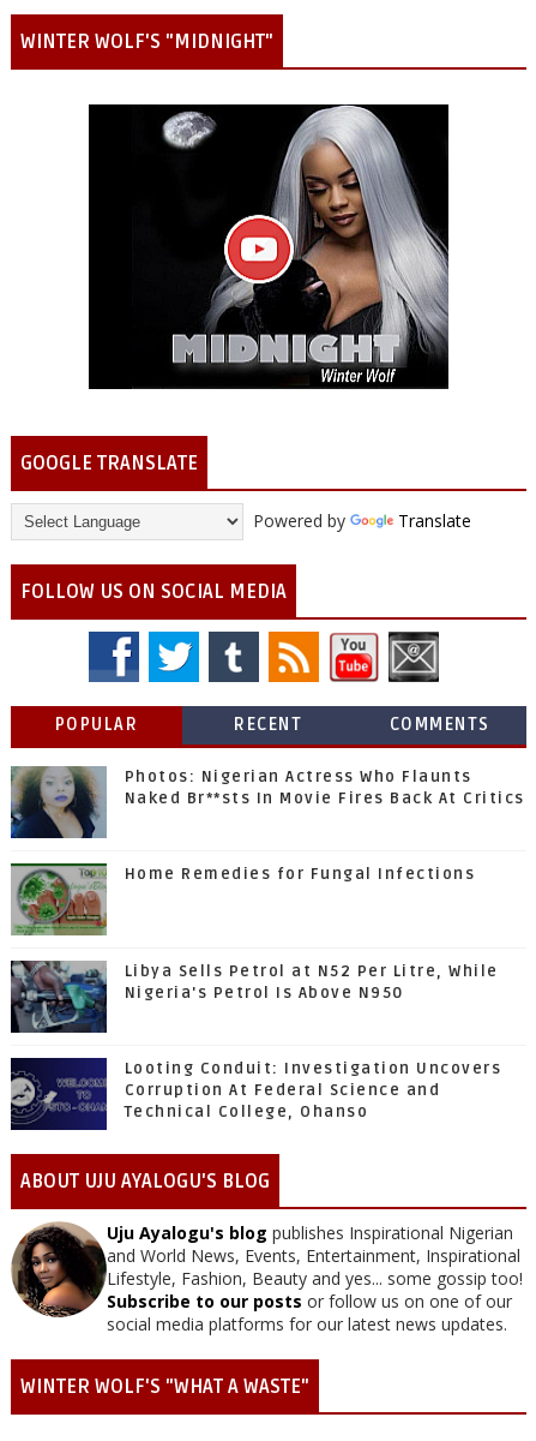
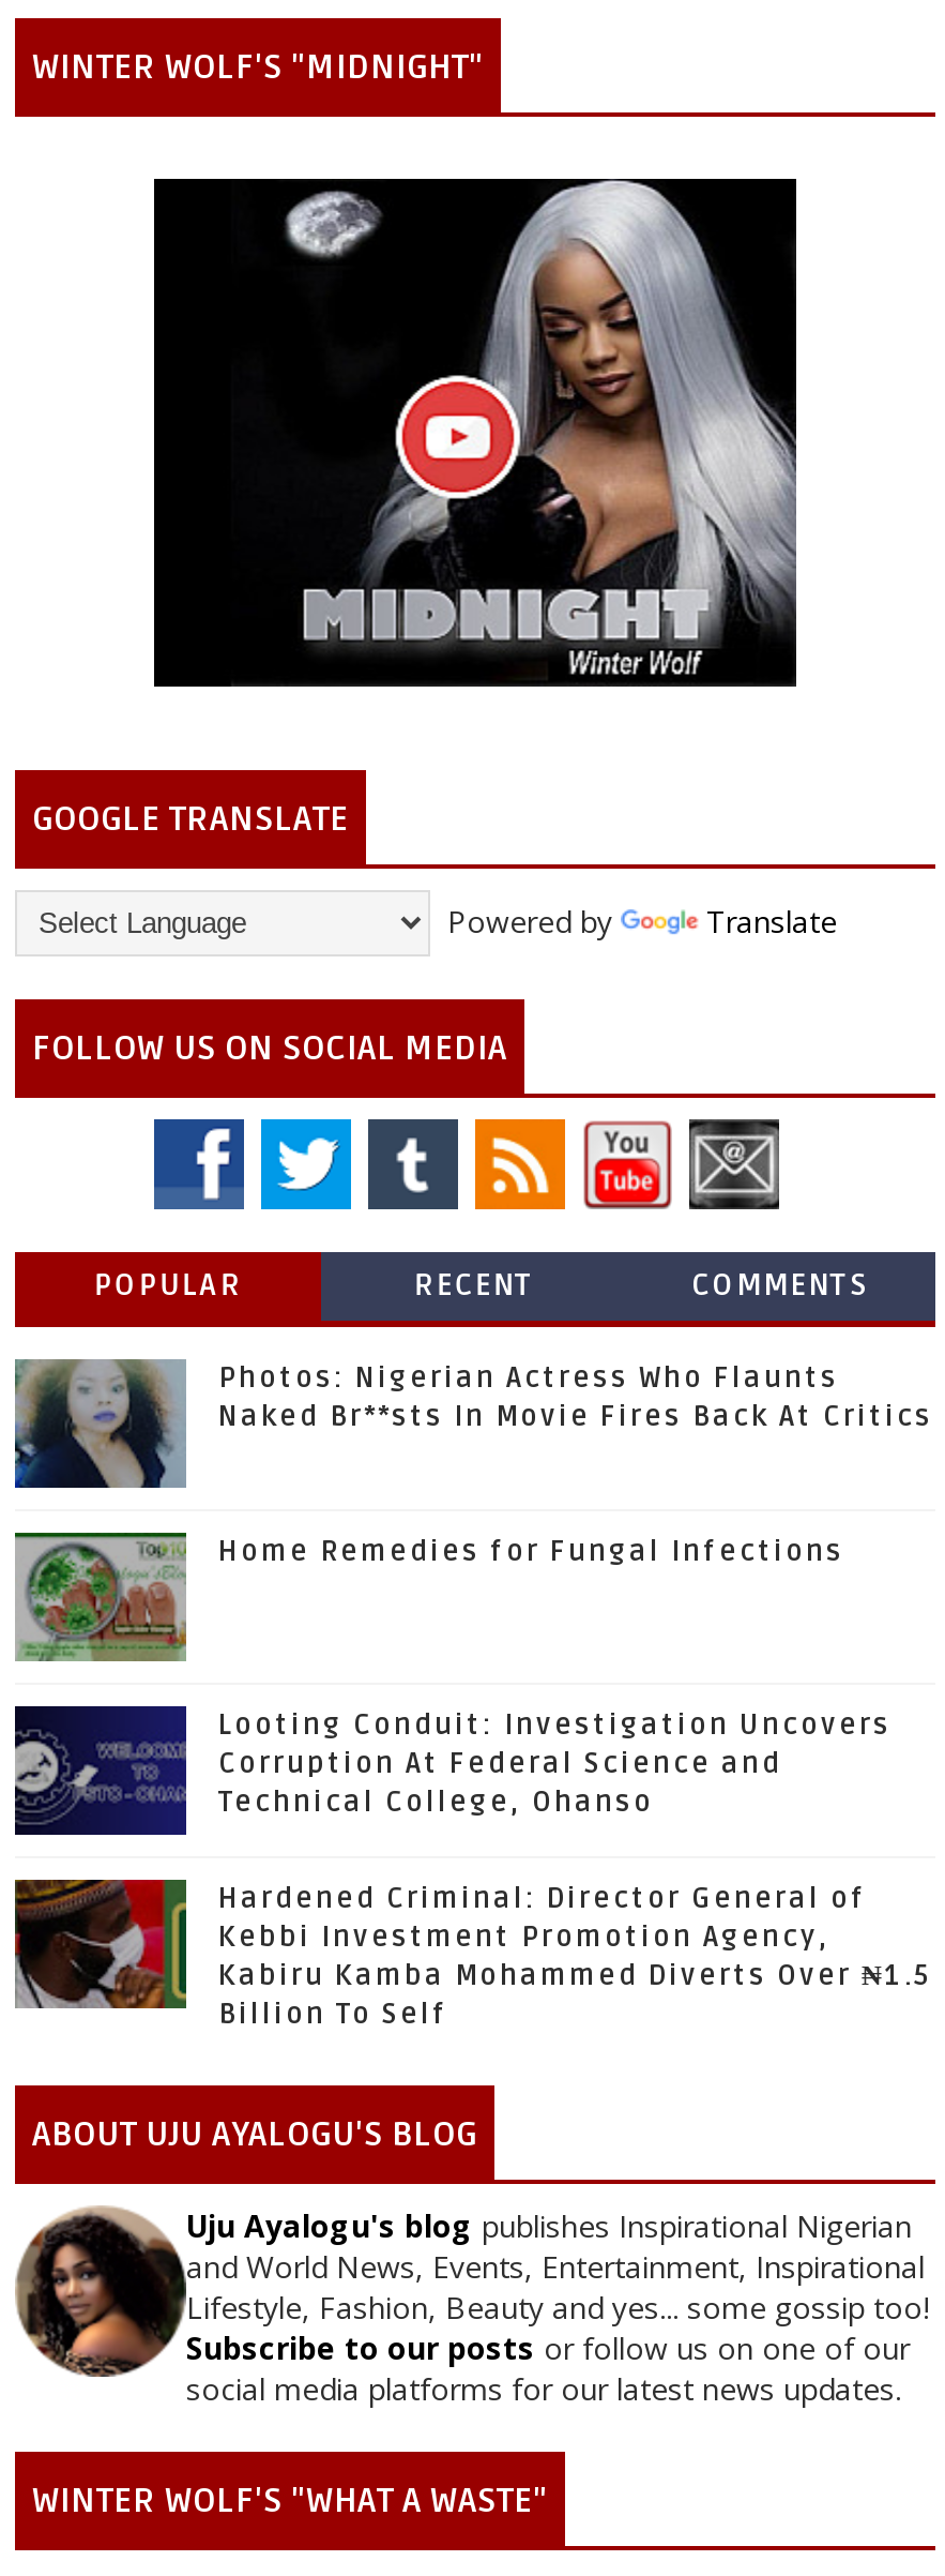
- [image]
- Libya Sells Petrol at N52 Per Litre, While
- Nigeria's Petrol Is Above N950

moved up: [image] | Looting Conduit: Investigation Uncovers | Corruption At Federal Science and | Technical College, Ohanso

+ [image]
+ Hardened Criminal: Director General of
+ Kebbi Investment Promotion Agency,
+ Kabiru Kamba Mohammed Diverts Over ₦1.5
+ Billion To Self
